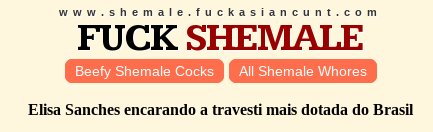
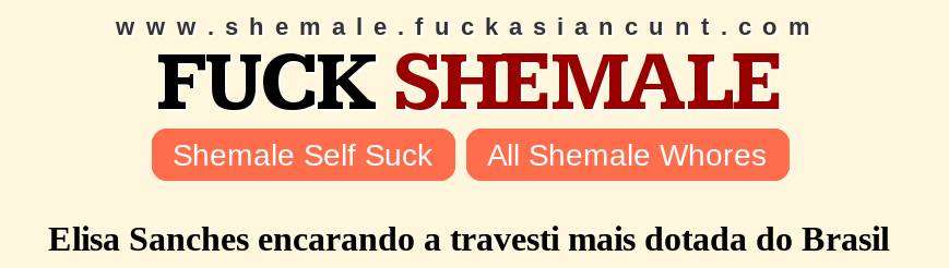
- Beefy Shemale Cocks
+ Shemale Self Suck
